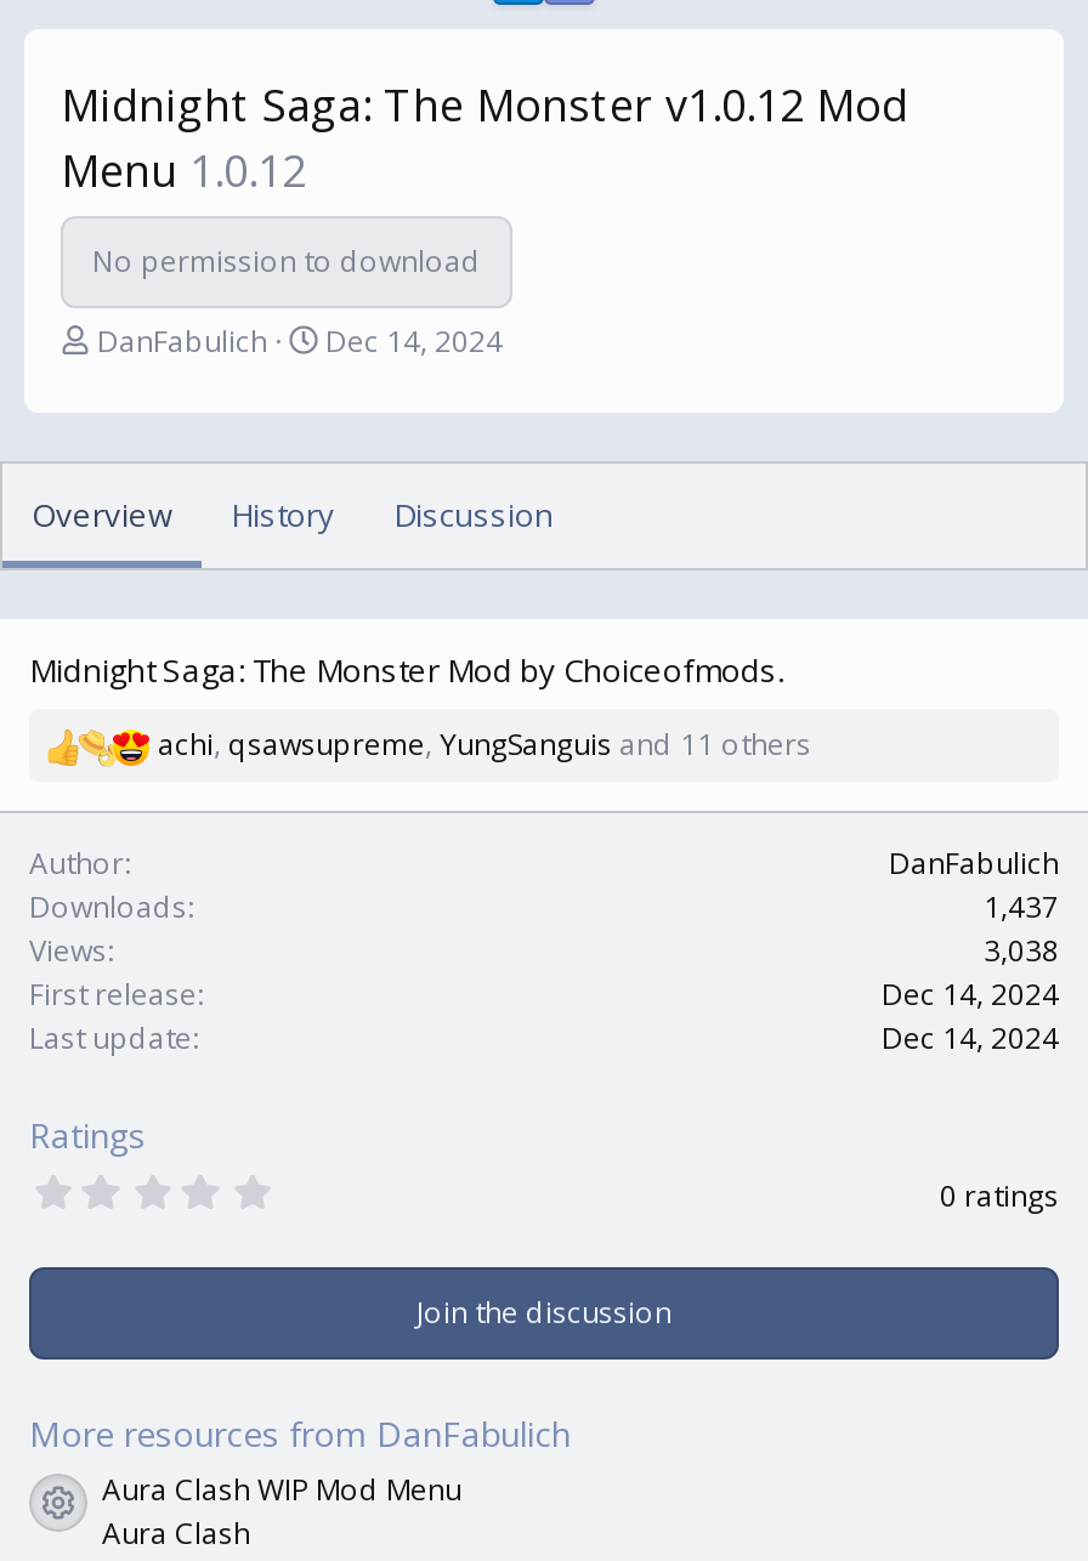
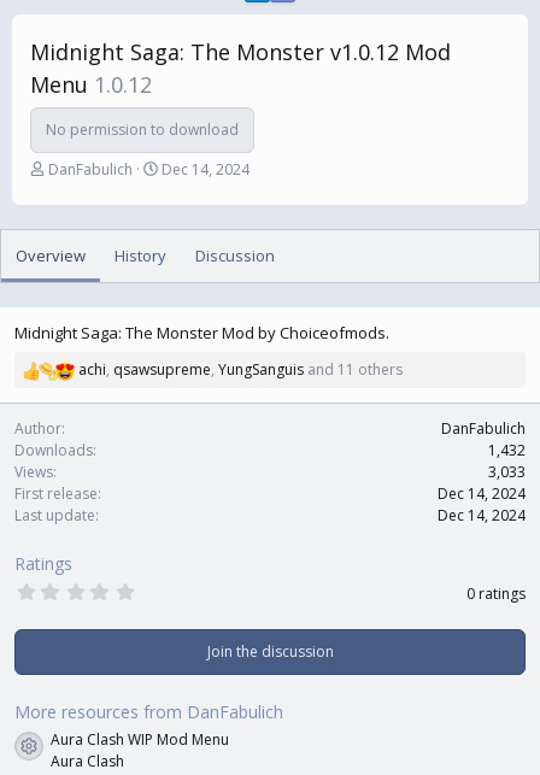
- 1,437
+ 1,432

- 3,038
+ 3,033
